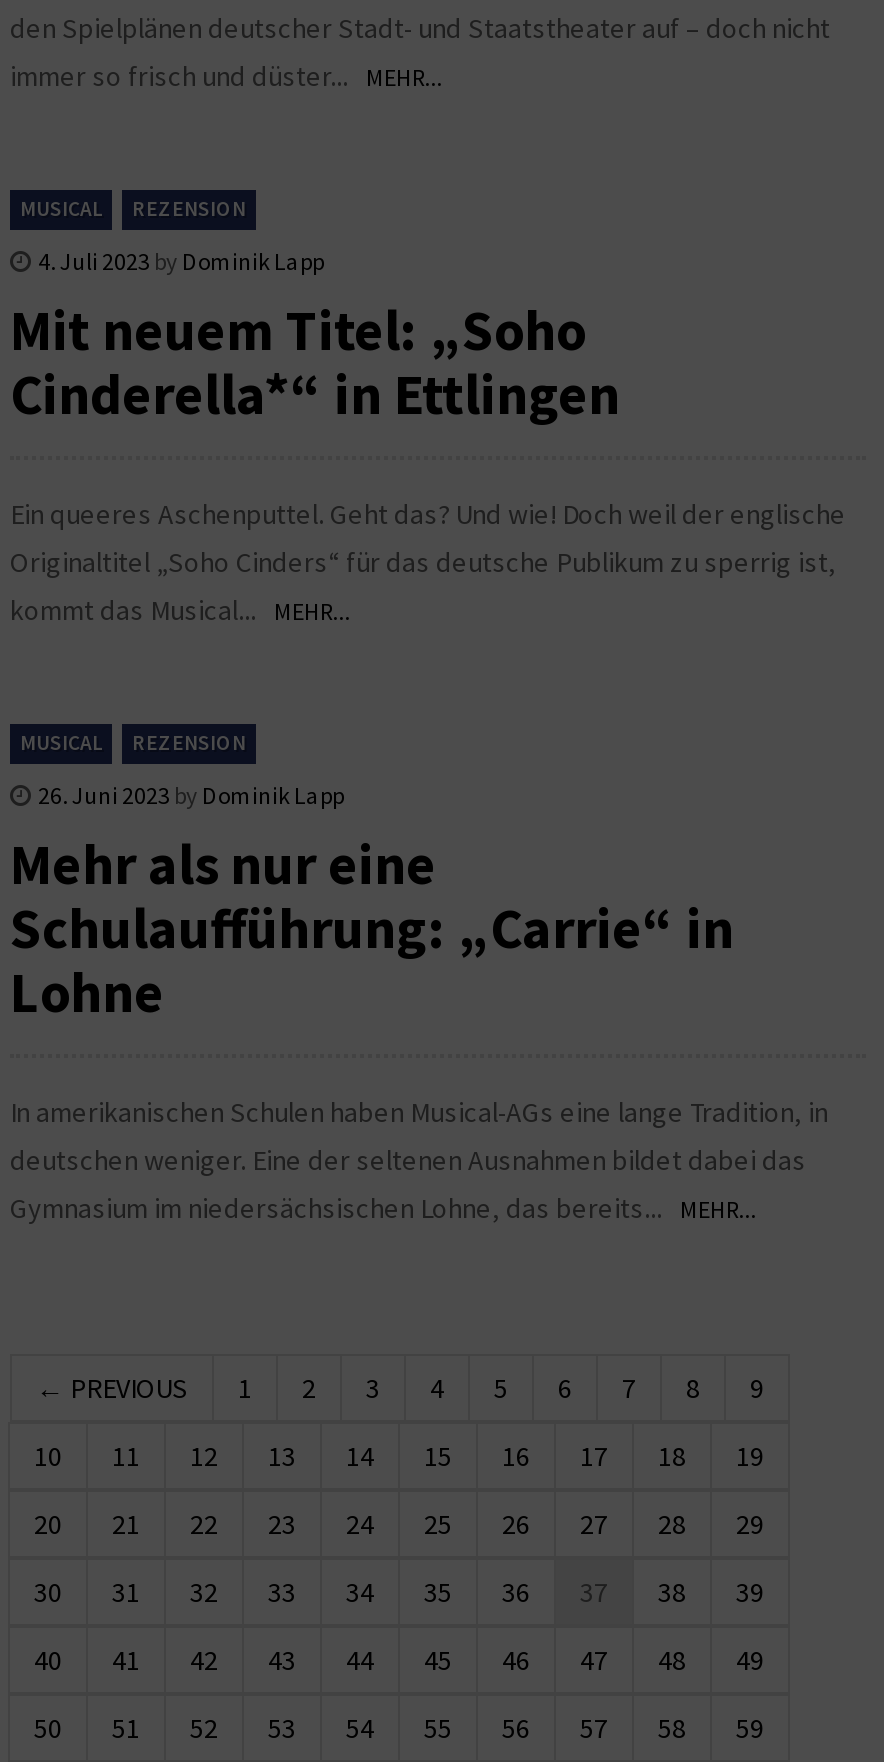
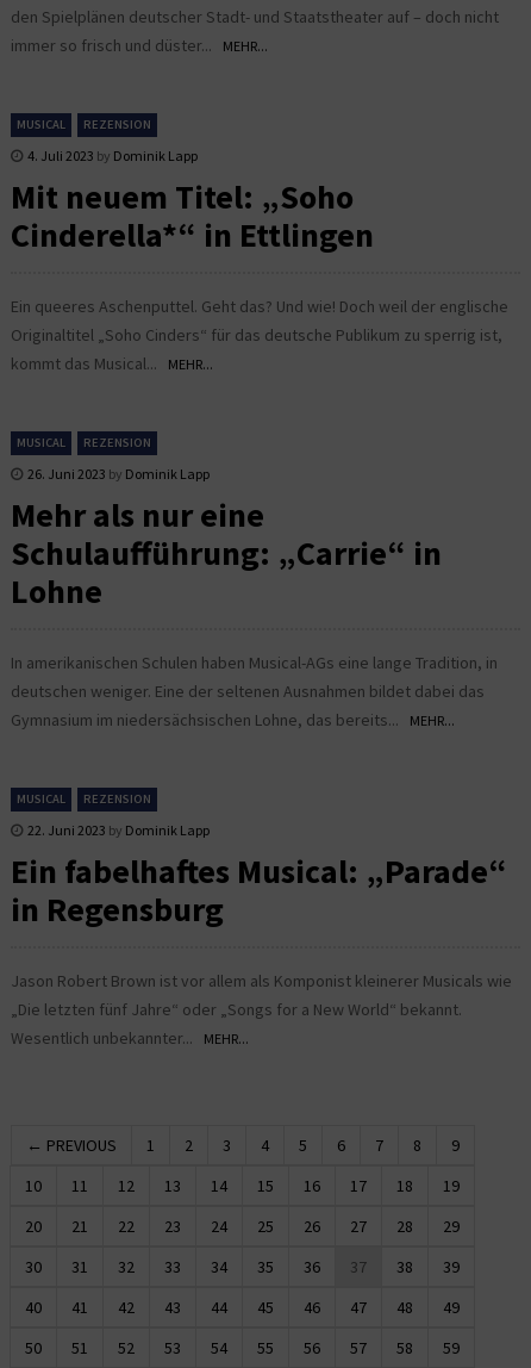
+ MUSICAL
+ REZENSION
+ 22. Juni 2023 by Dominik Lapp
+ Ein fabelhaftes Musical: „Parade“
+ in Regensburg
+ Jason Robert Brown ist vor allem als Komponist kleinerer Musicals wie
+ „Die letzten fünf Jahre“ oder „Songs for a New World“ bekannt.
+ Wesentlich unbekannter... MEHR...
